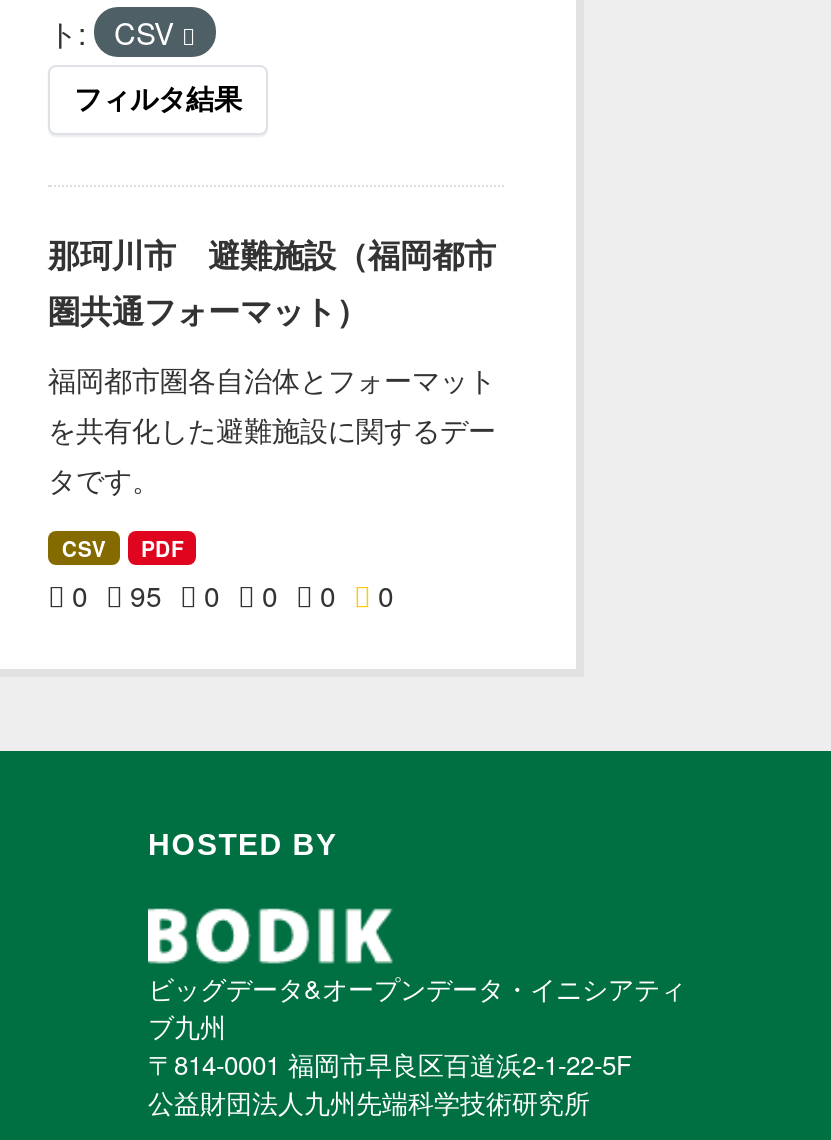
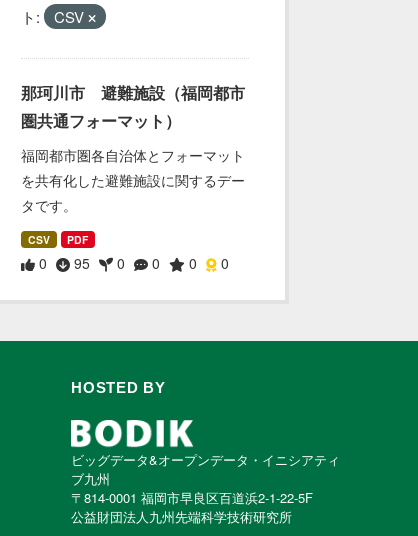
- フィルタ結果
